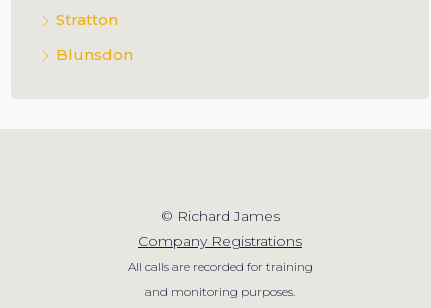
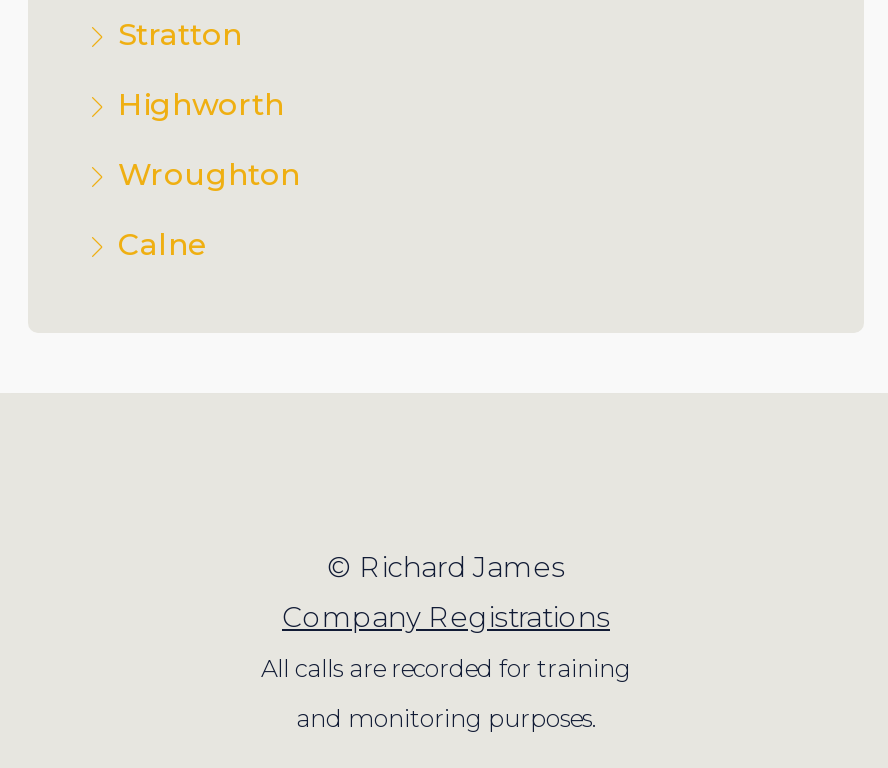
- Blunsdon
+ Highworth
+ Wroughton
+ Calne
